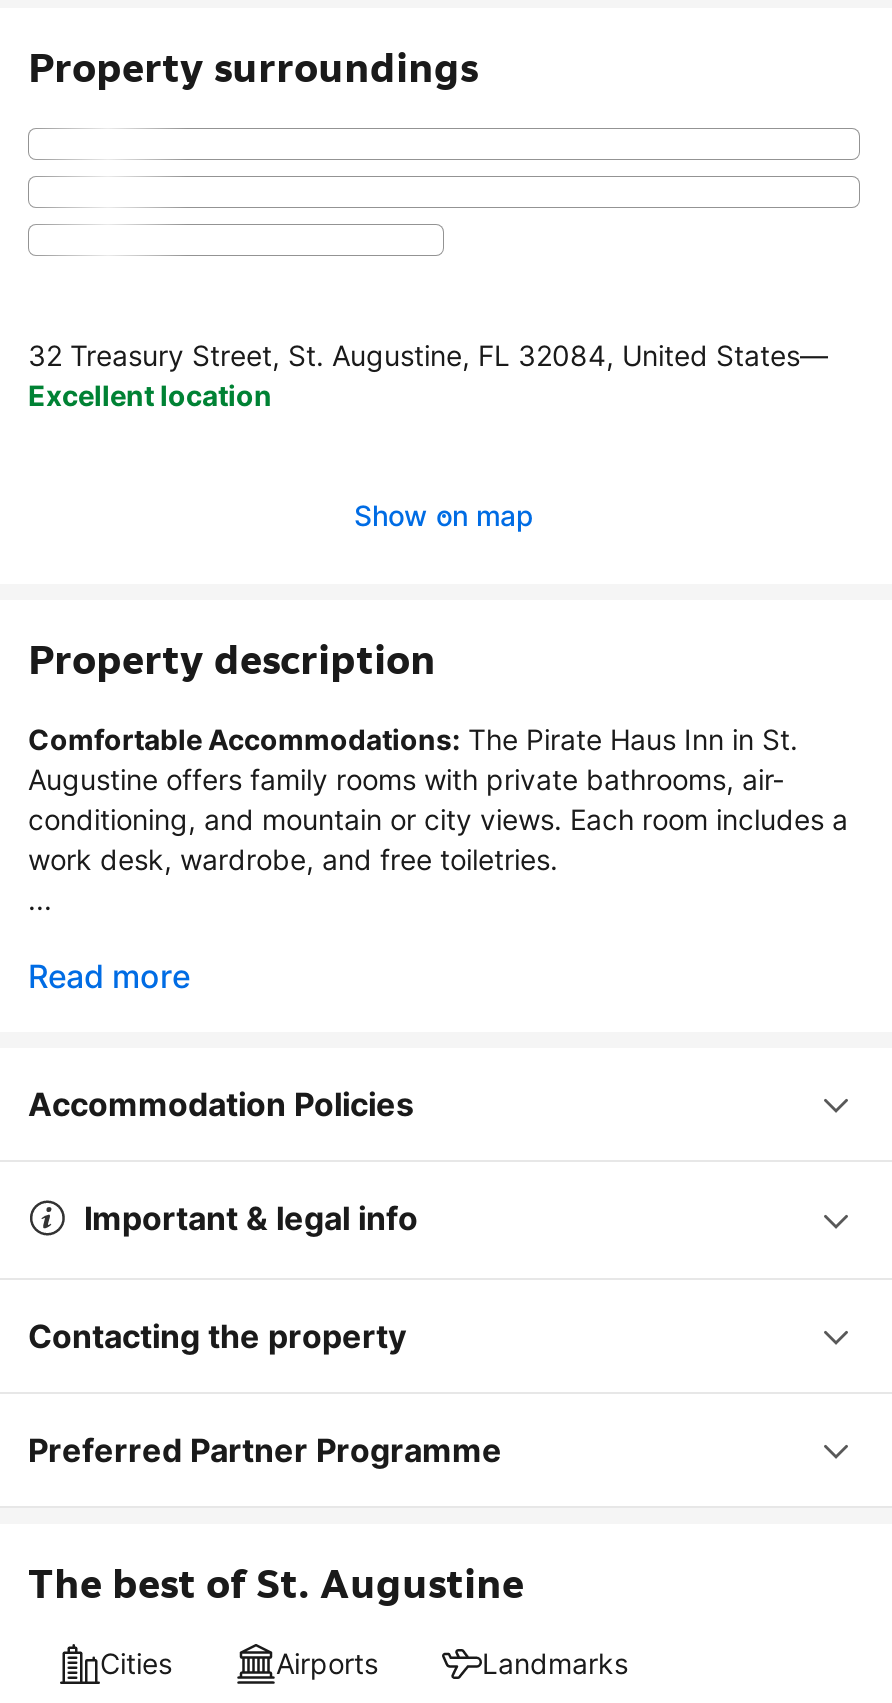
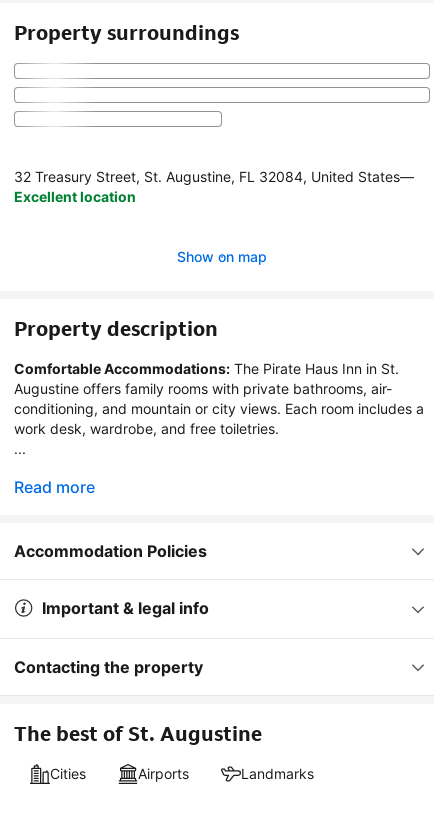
- Preferred Partner Programme
